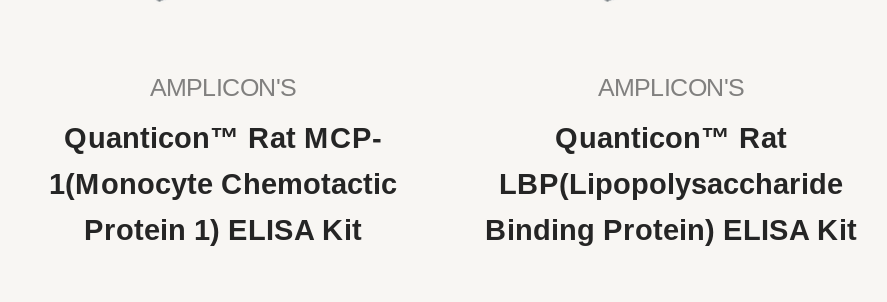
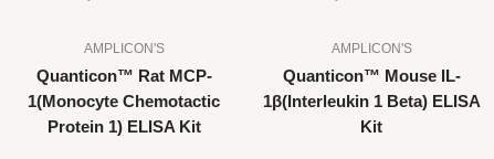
- Quanticon™ Rat
- LBP(Lipopolysaccharide
- Binding Protein) ELISA Kit
+ Quanticon™ Mouse IL-
+ 1β(Interleukin 1 Beta) ELISA
+ Kit
